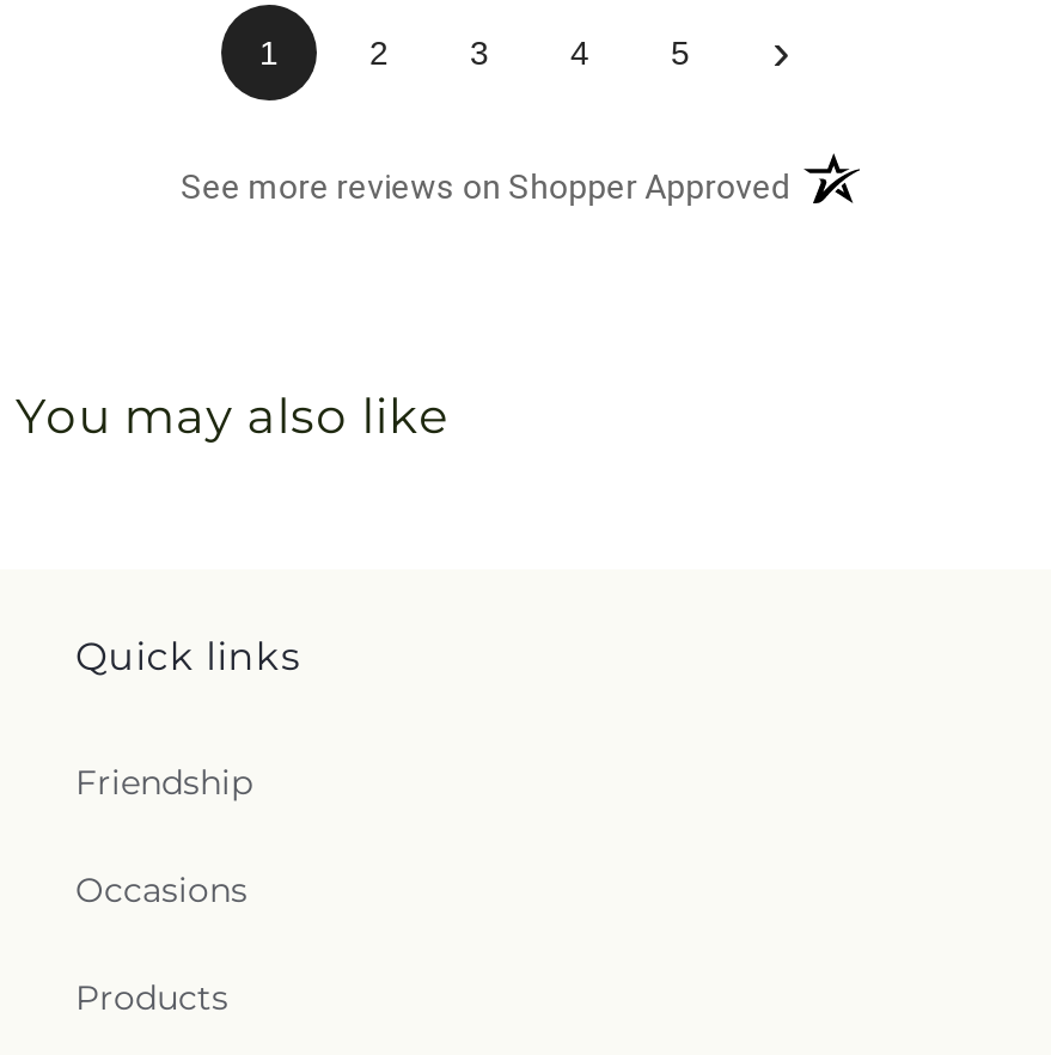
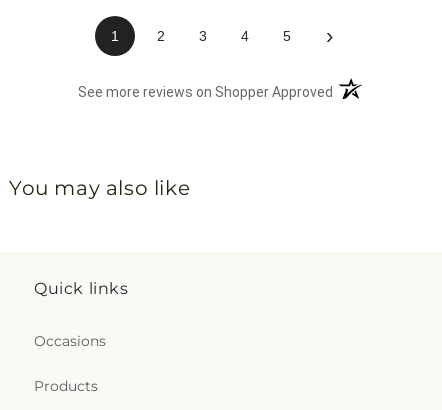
- Friendship
